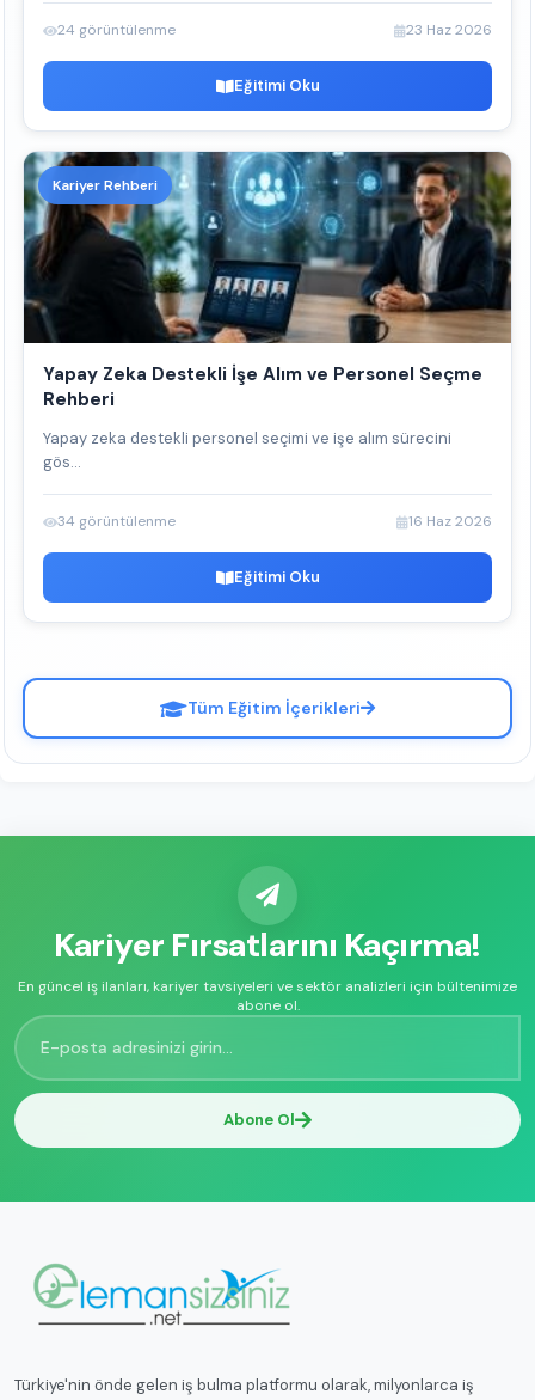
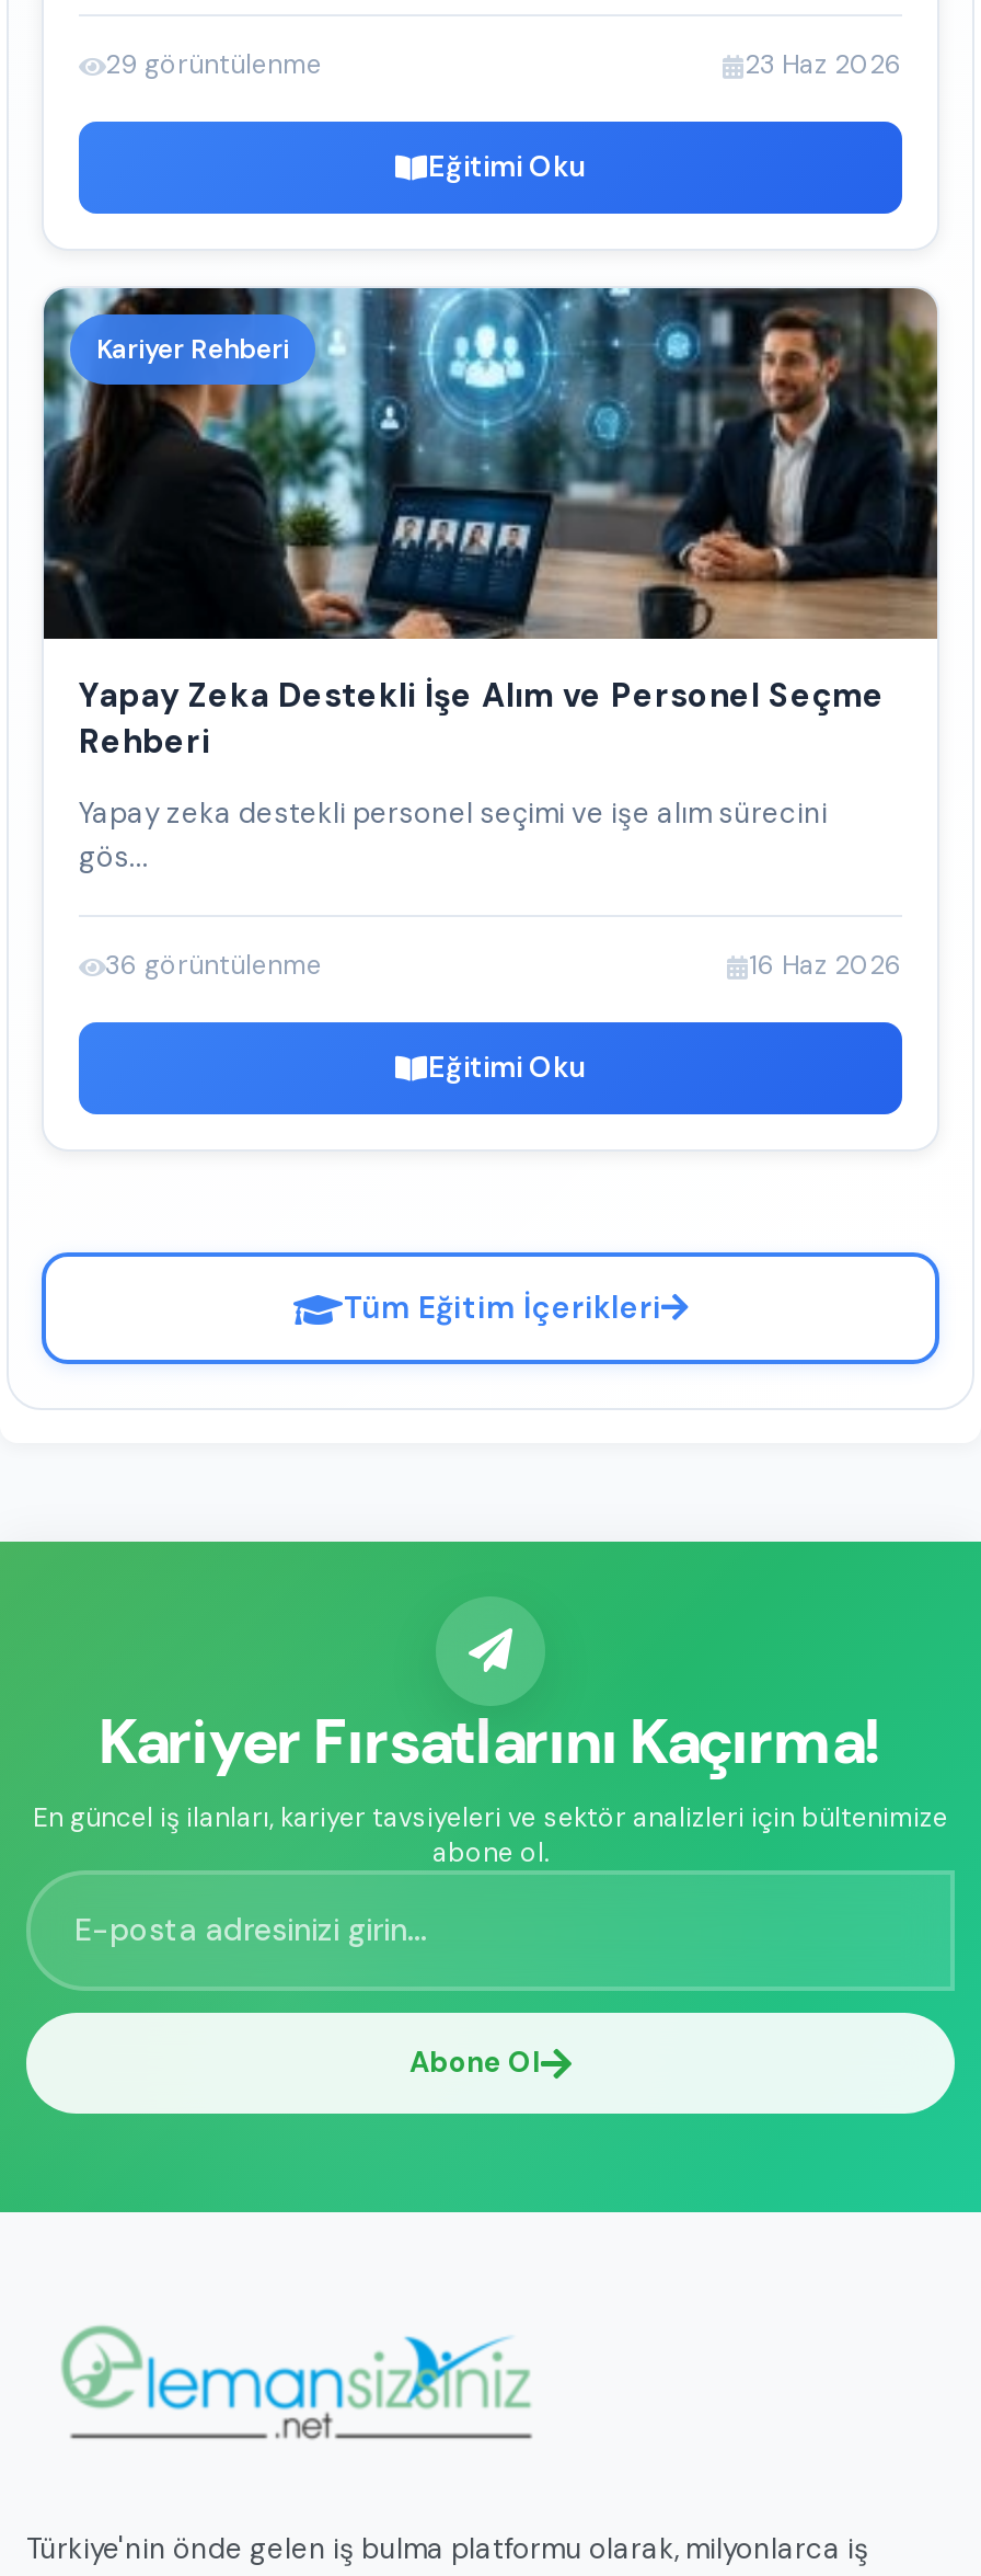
- 24 görüntülenme
+ 29 görüntülenme

- 34 görüntülenme
+ 36 görüntülenme
